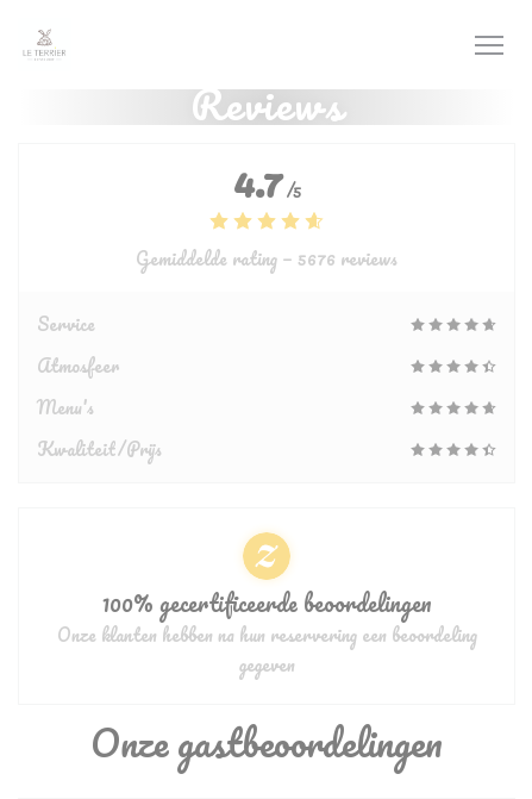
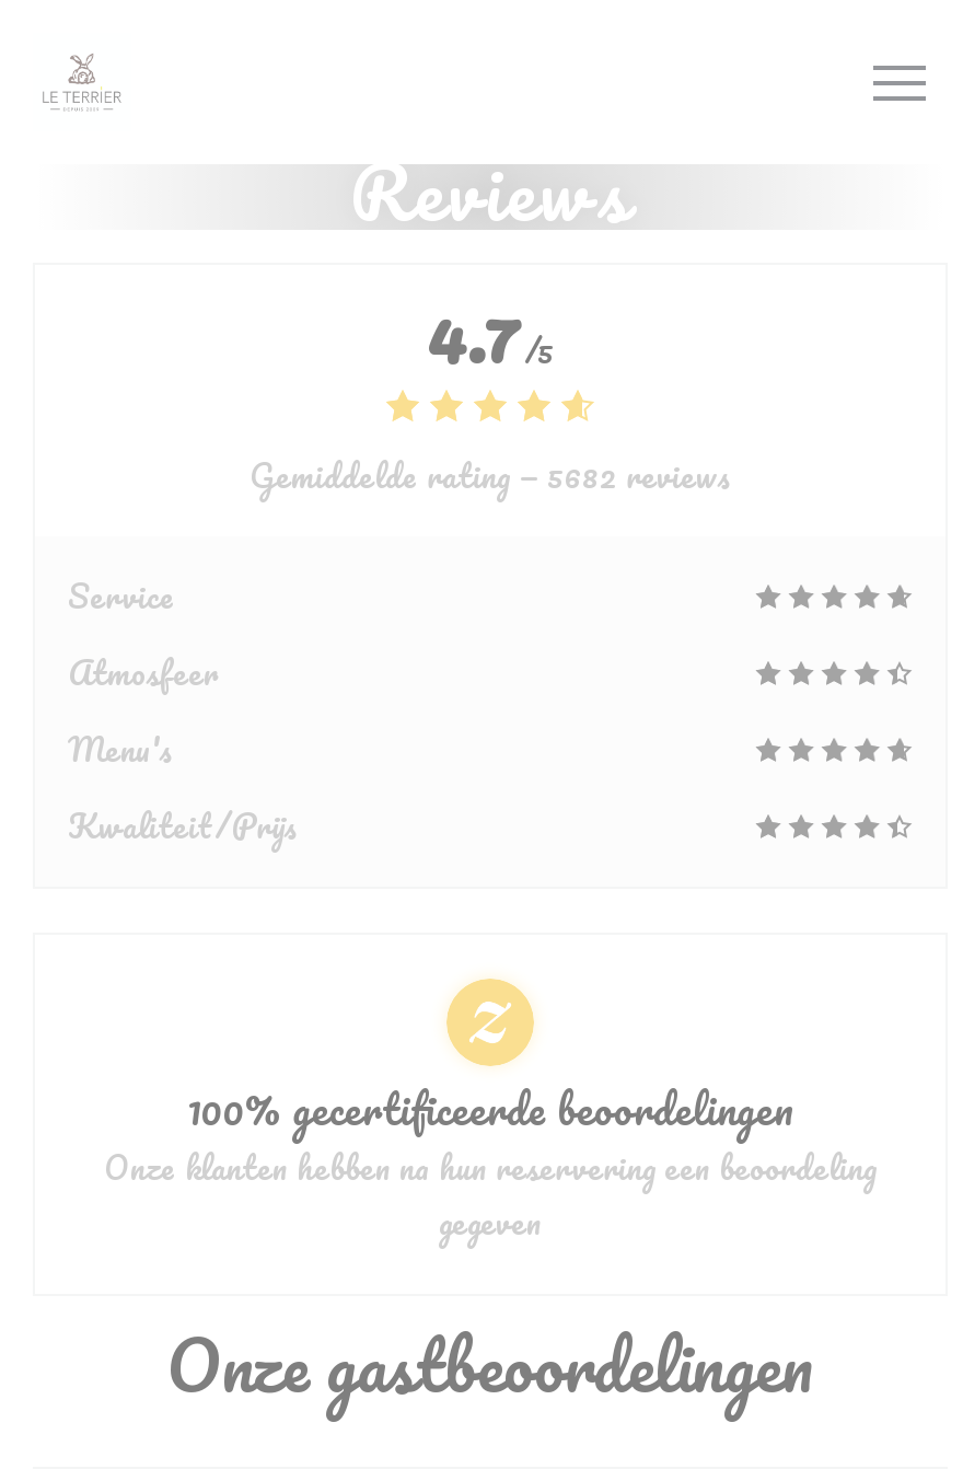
- Gemiddelde rating — 5676 reviews
+ Gemiddelde rating — 5682 reviews
